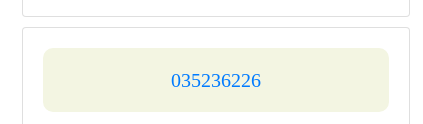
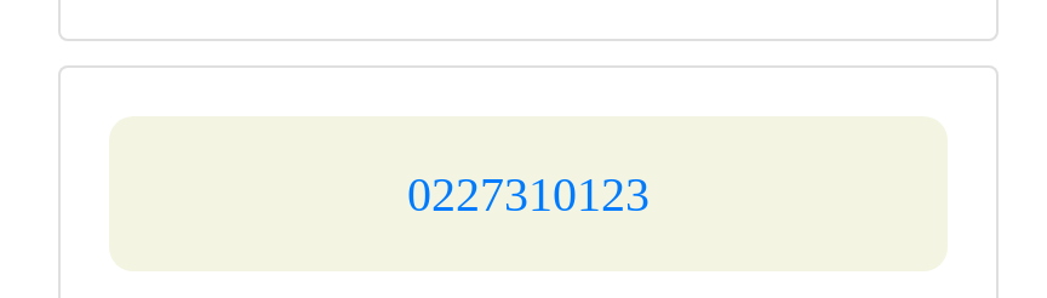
- 035236226
+ 0227310123
